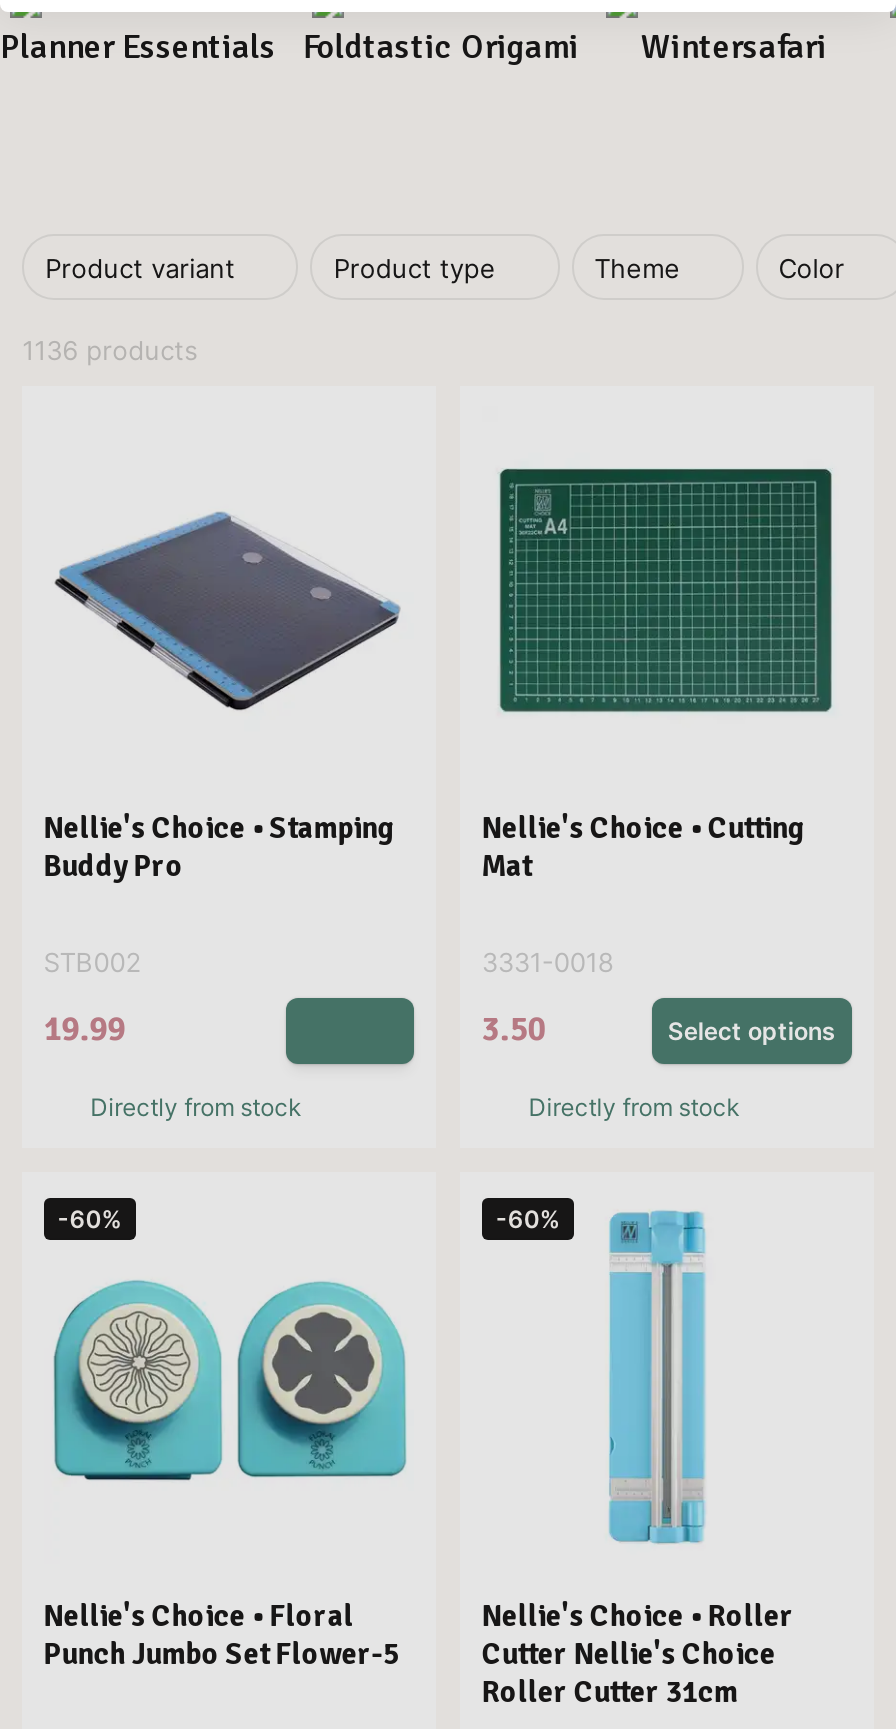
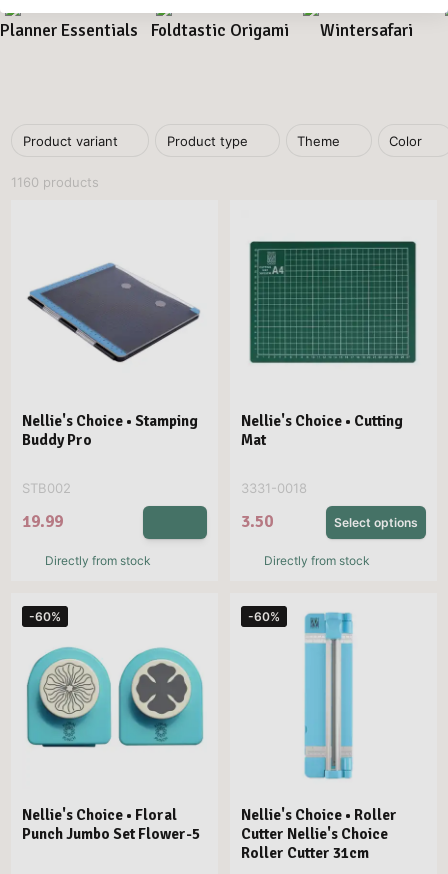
- 1136 products
+ 1160 products
